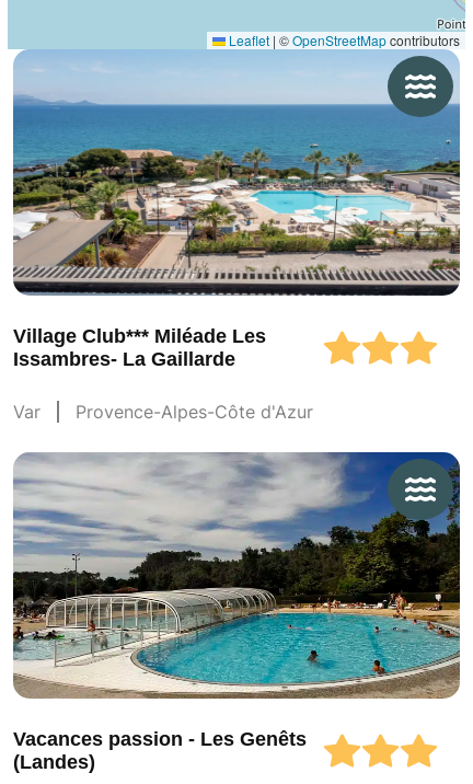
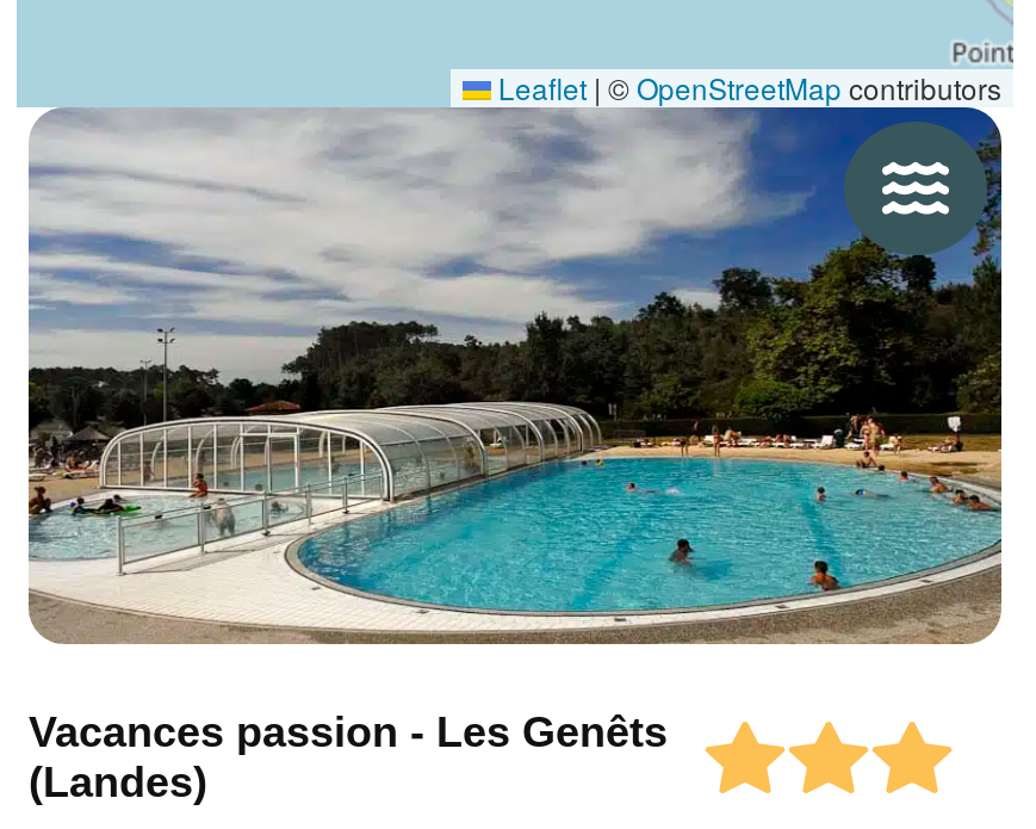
- [image]
- Village Club*** Miléade Les
- Issambres- La Gaillarde
- Var
- Provence-Alpes-Côte d'Azur
